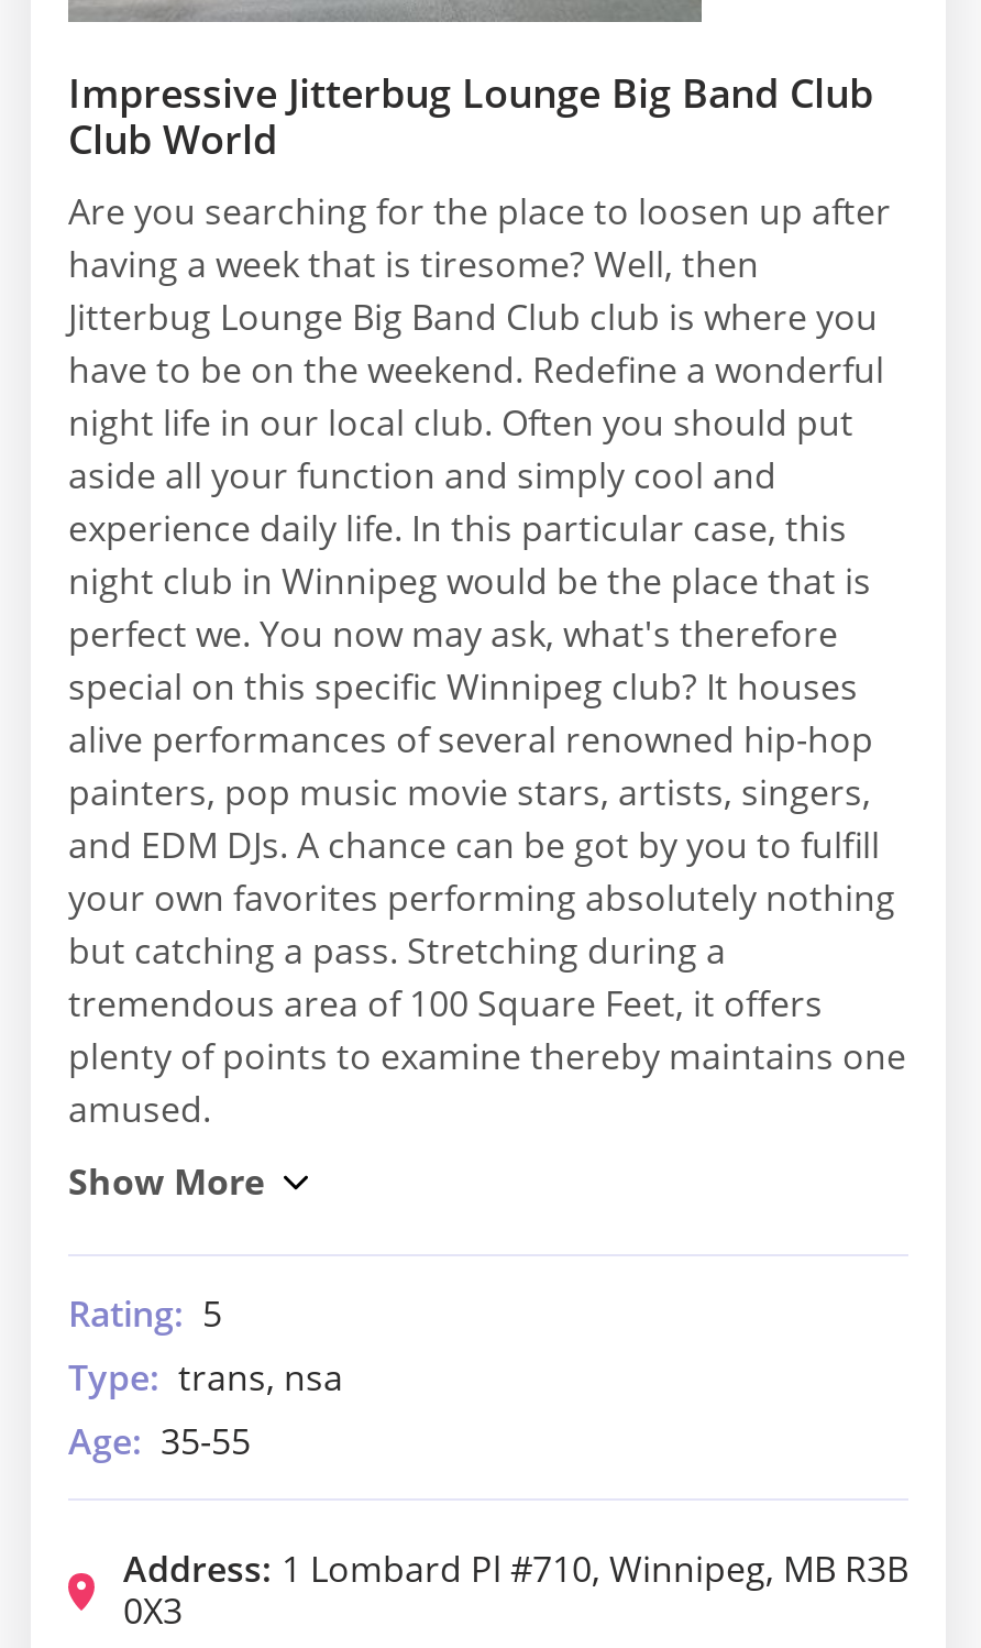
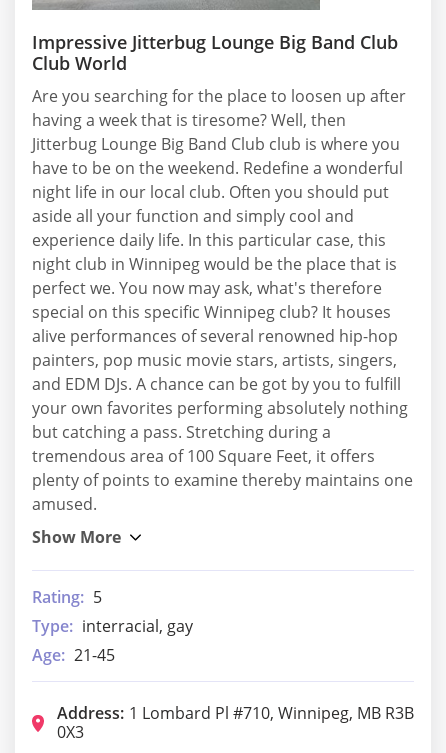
- Type: trans, nsa
+ Type: interracial, gay

- Age: 35-55
+ Age: 21-45
